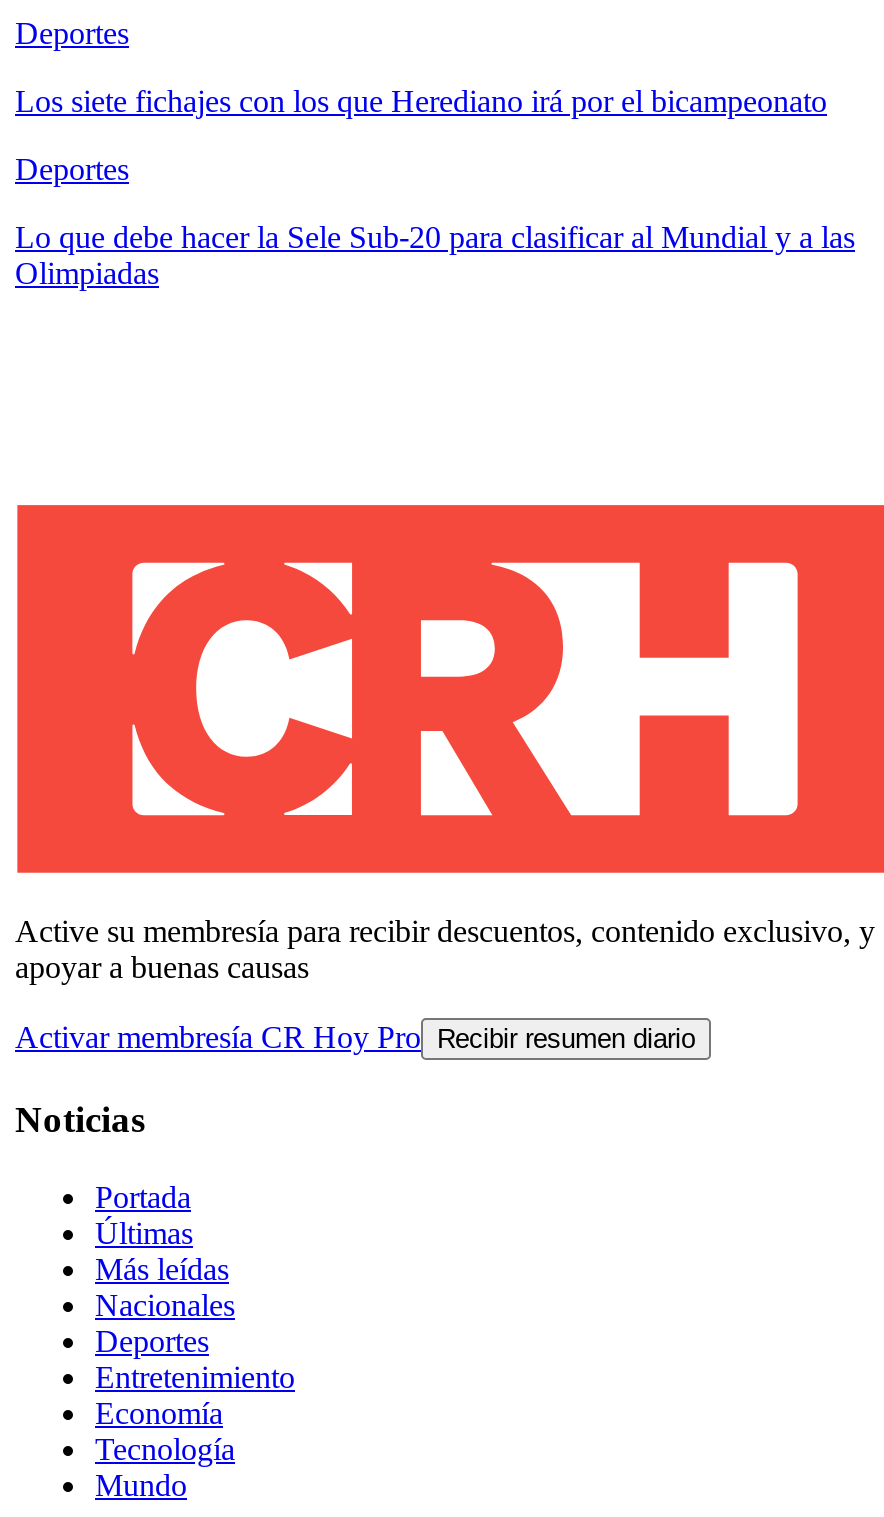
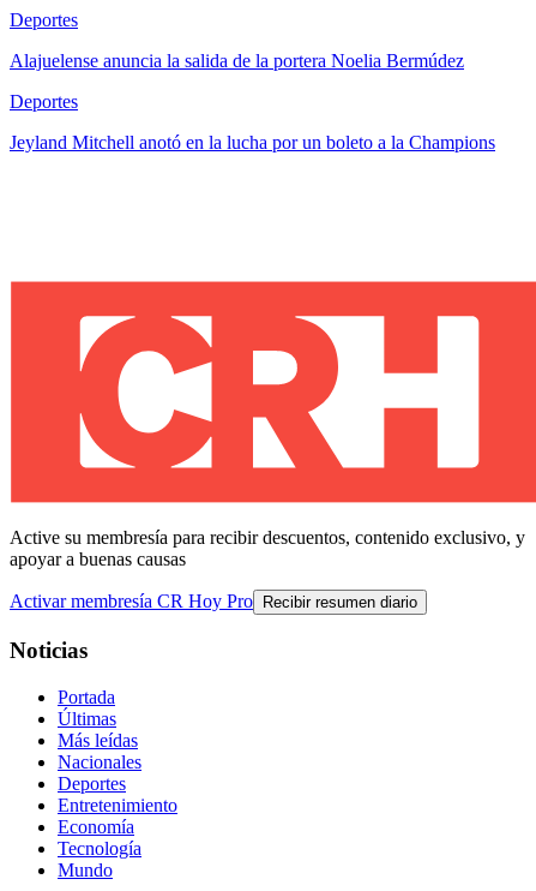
- Los siete fichajes con los que Herediano irá por el bicampeonato
+ Alajuelense anuncia la salida de la portera Noelia Bermúdez

- Lo que debe hacer la Sele Sub-20 para clasificar al Mundial y a las
- Olimpiadas
+ Jeyland Mitchell anotó en la lucha por un boleto a la Champions
